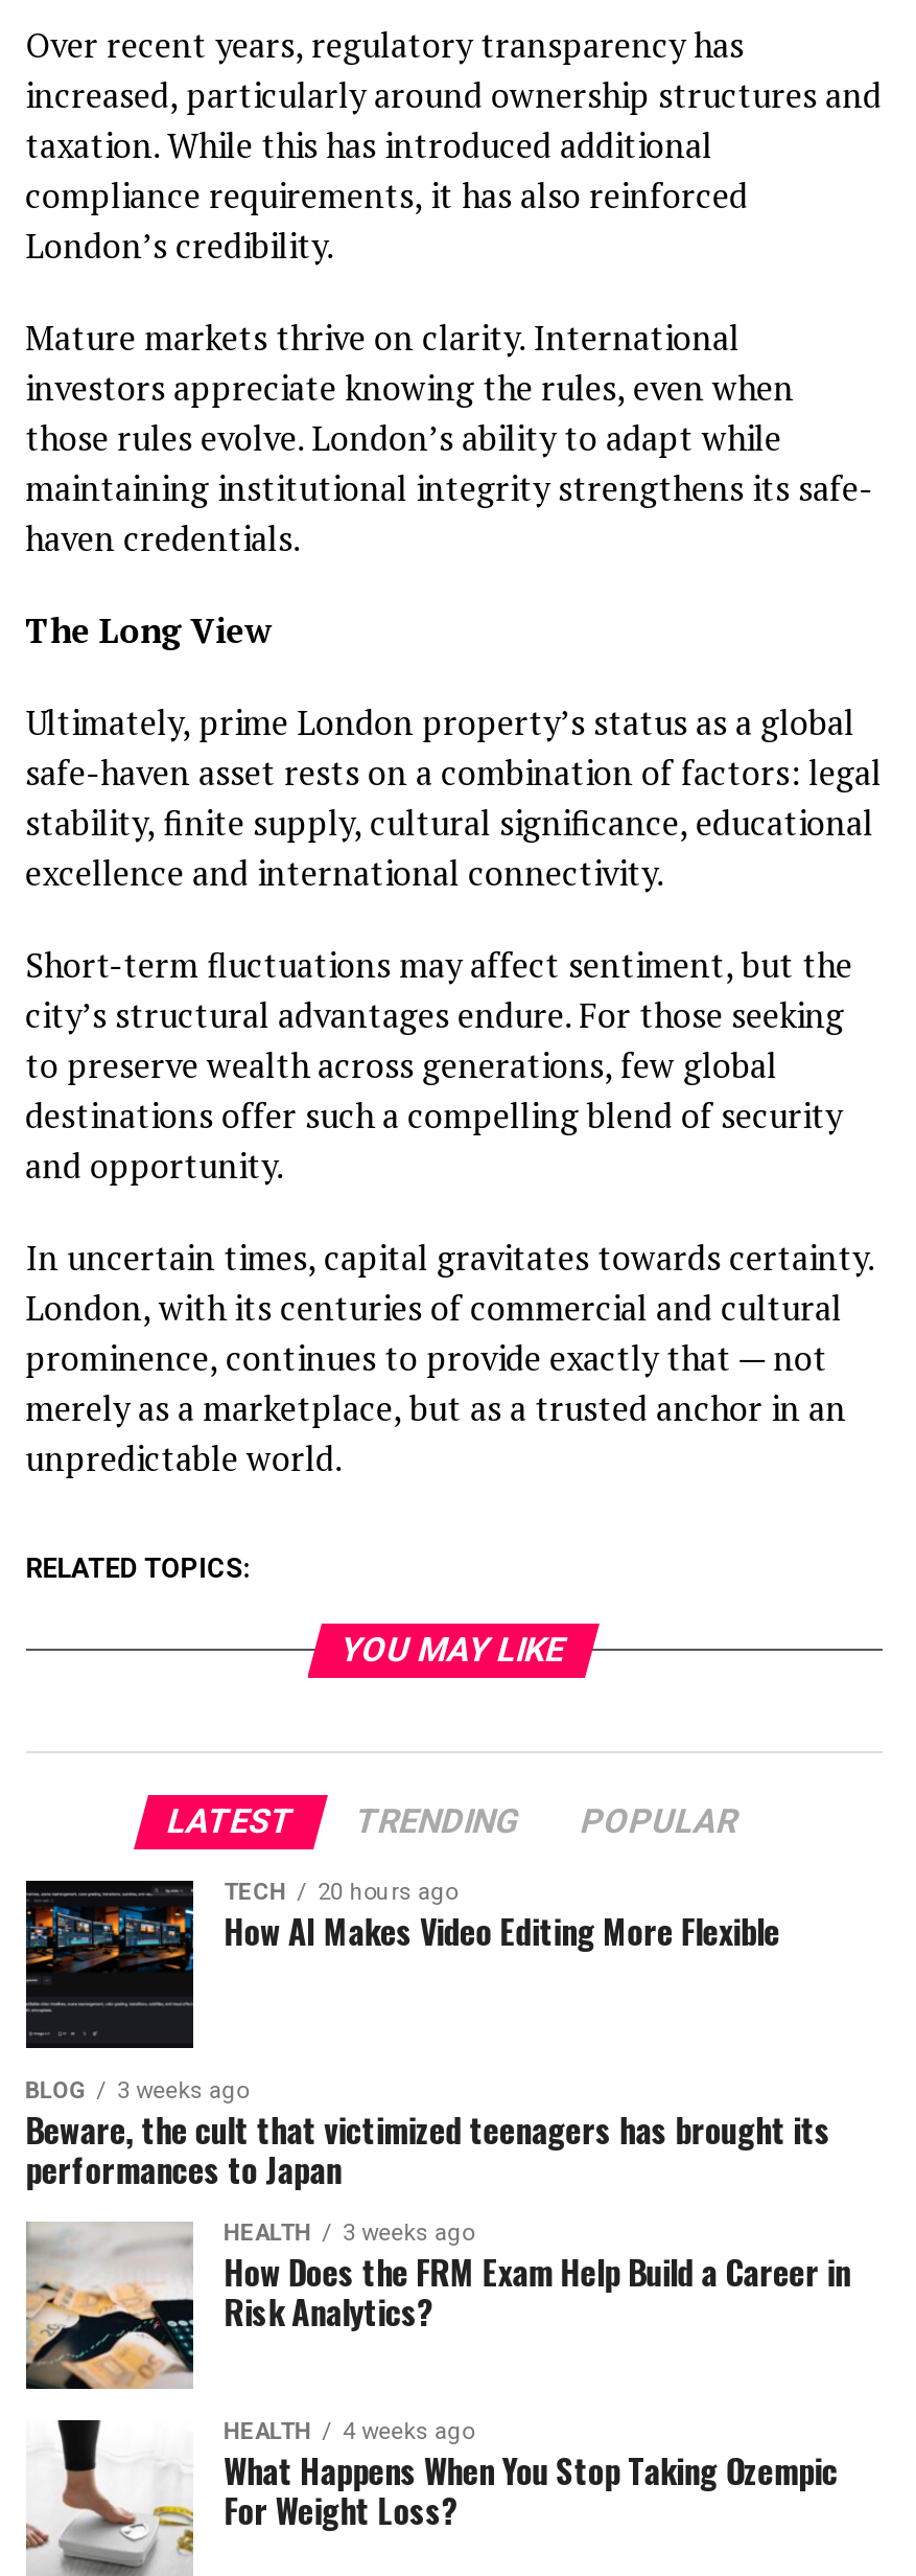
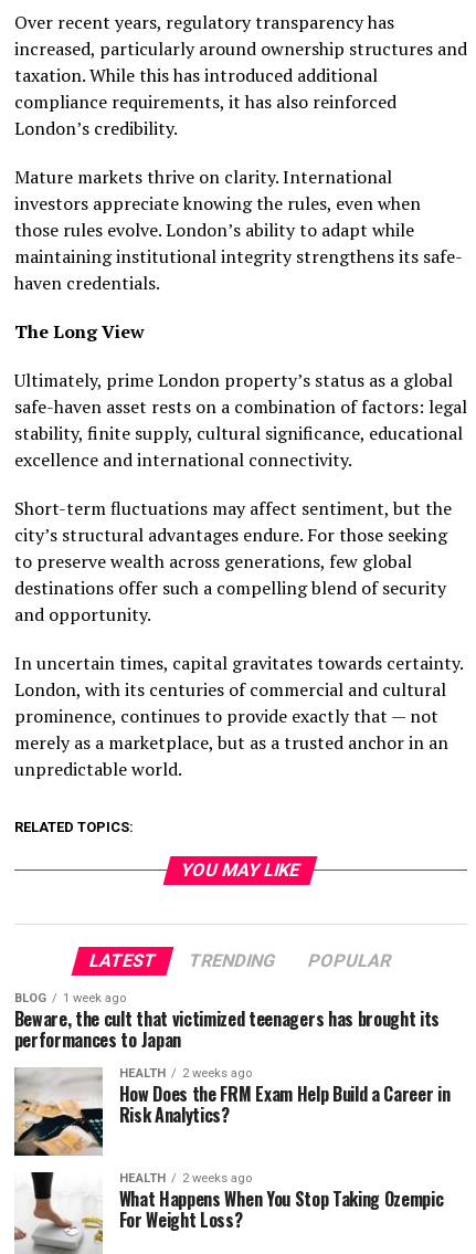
- [image]
- TECH
- 20 hours ago
- How AI Makes Video Editing More Flexible

- BLOG 3 weeks ago
+ BLOG 1 week ago

- HEALTH 3 weeks ago
+ HEALTH 2 weeks ago

- HEALTH 4 weeks ago
+ HEALTH 2 weeks ago
